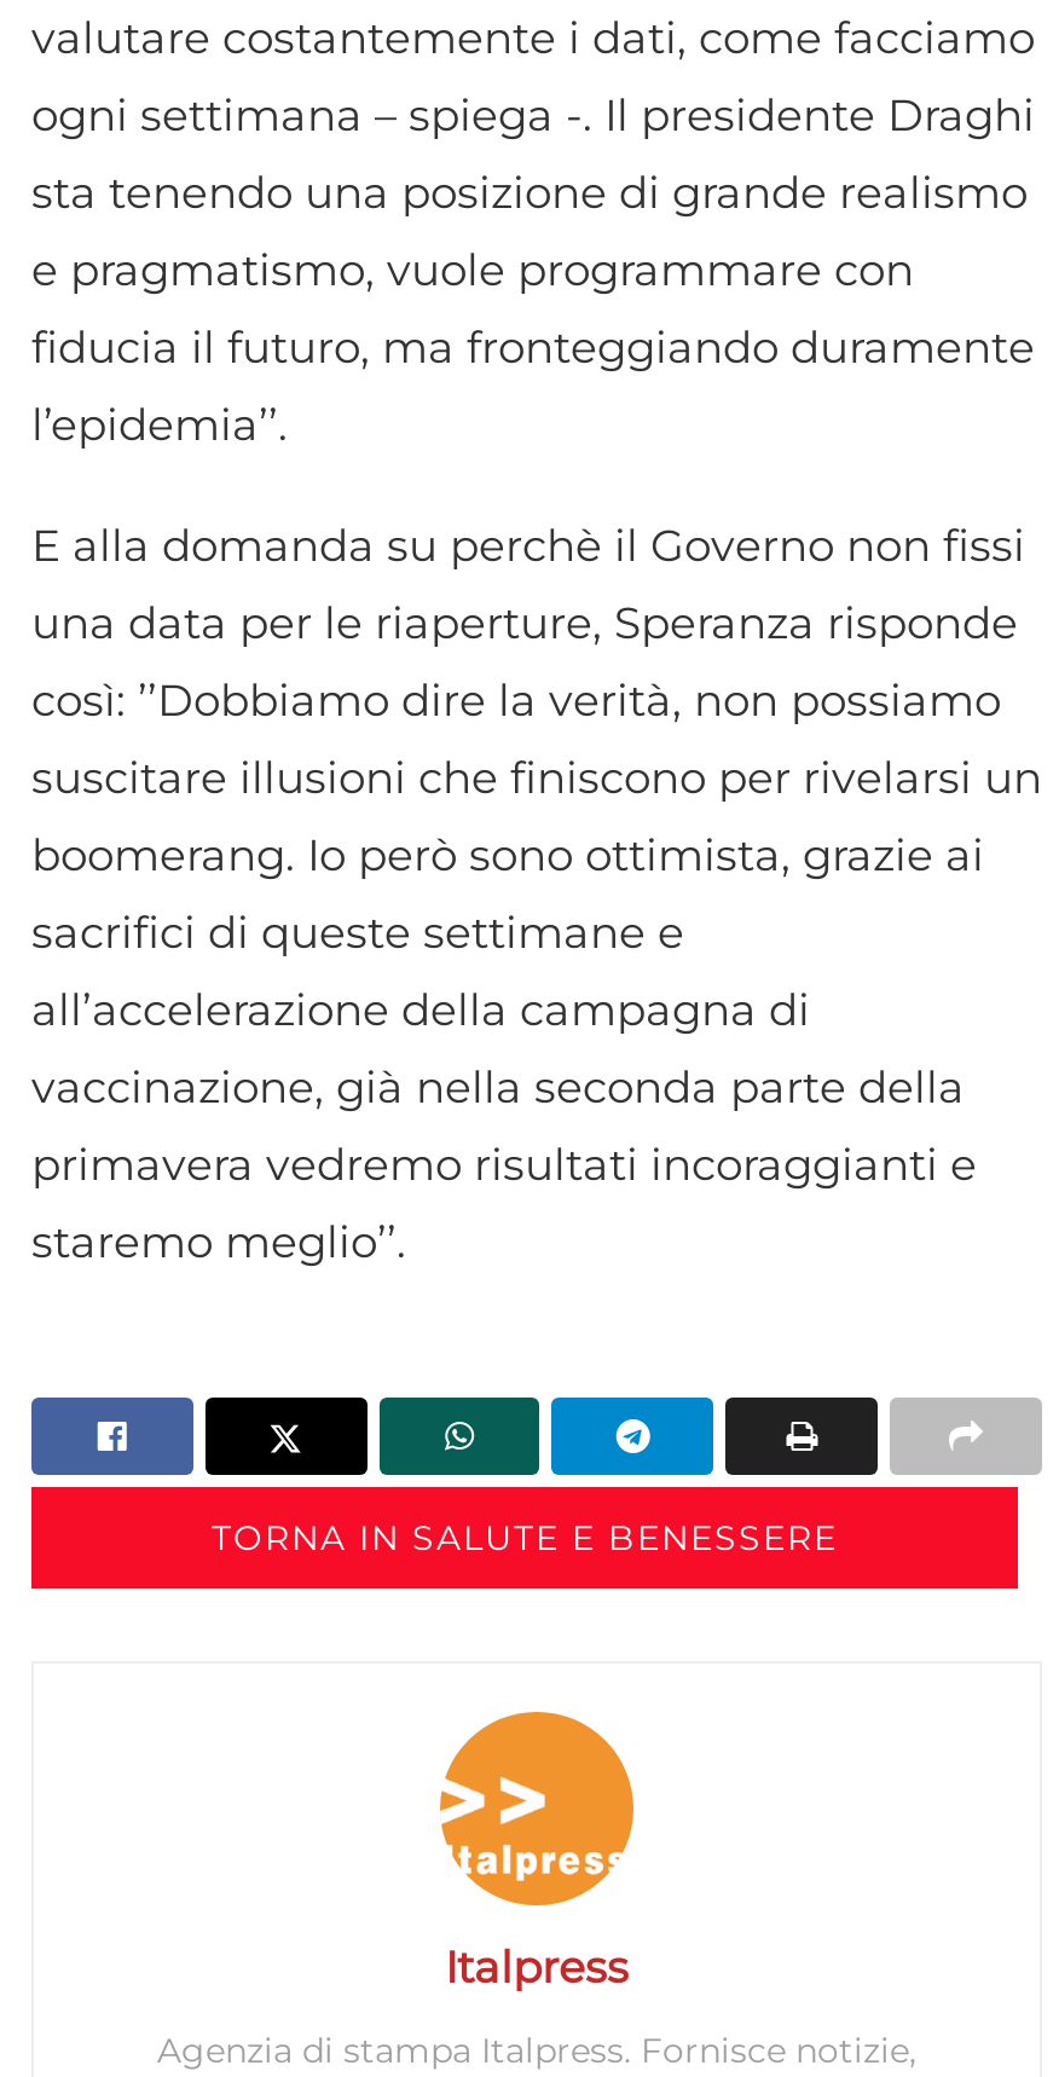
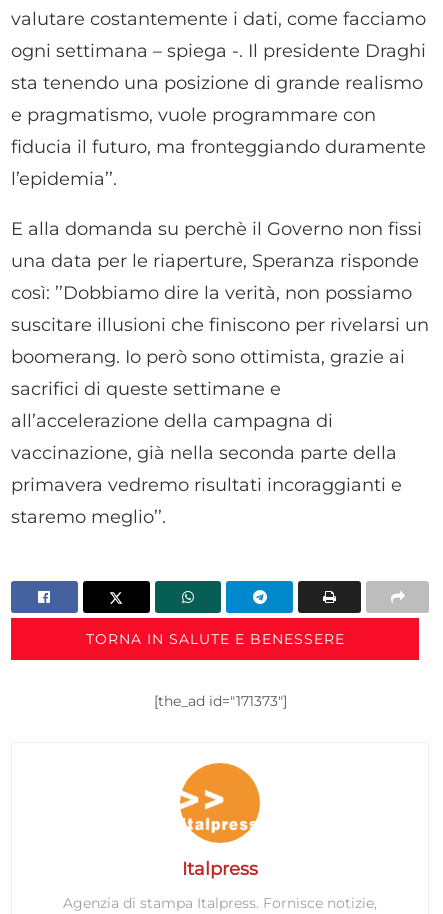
+ [the_ad id="171373"]
